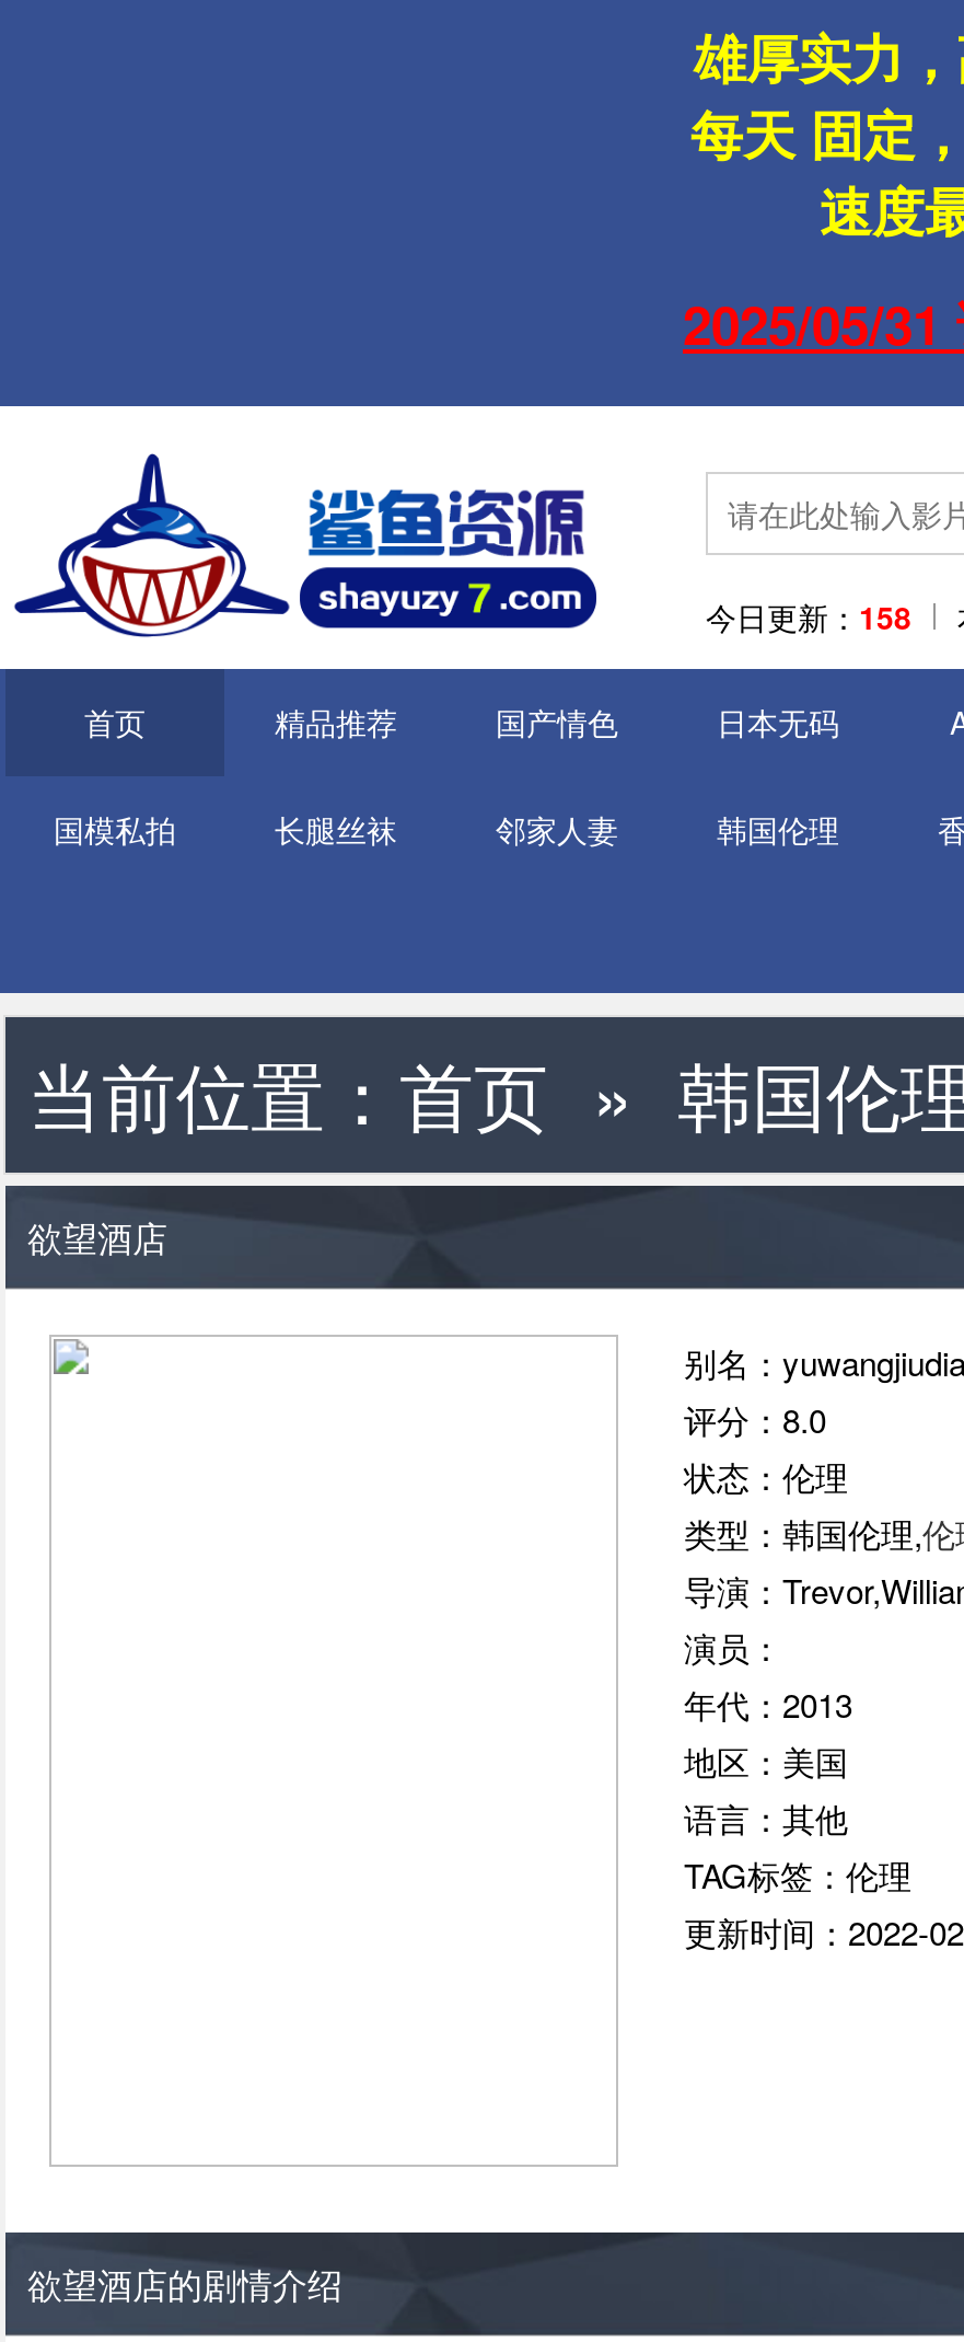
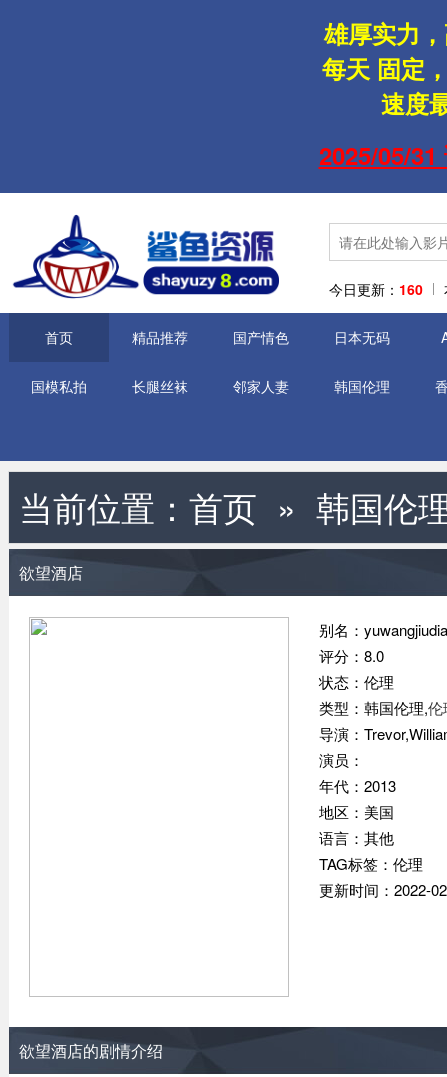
- 今日更新：158
+ 今日更新：160
